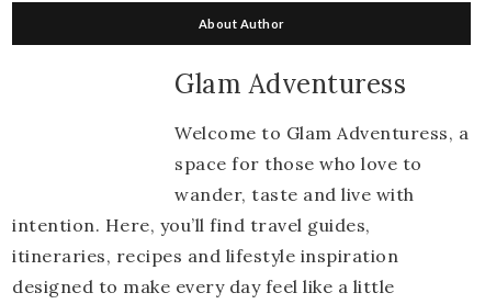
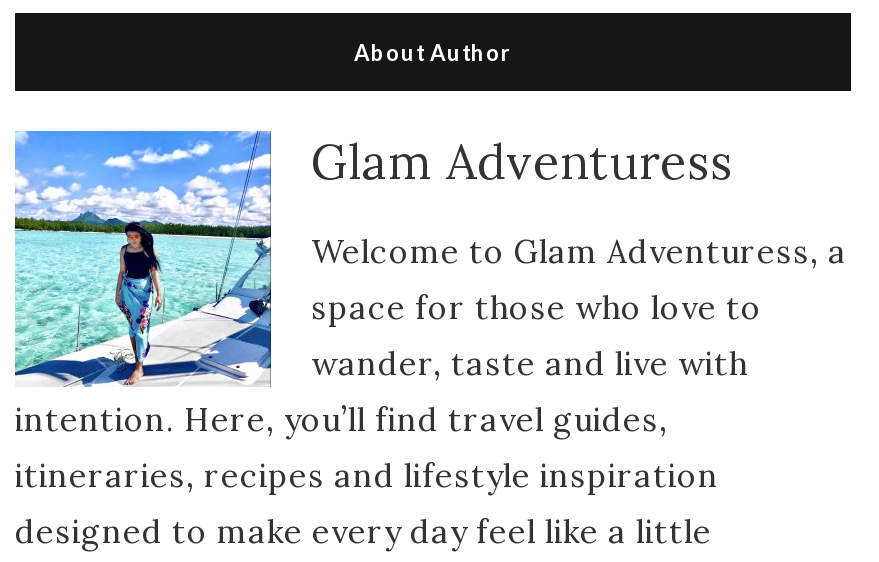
+ [image]
